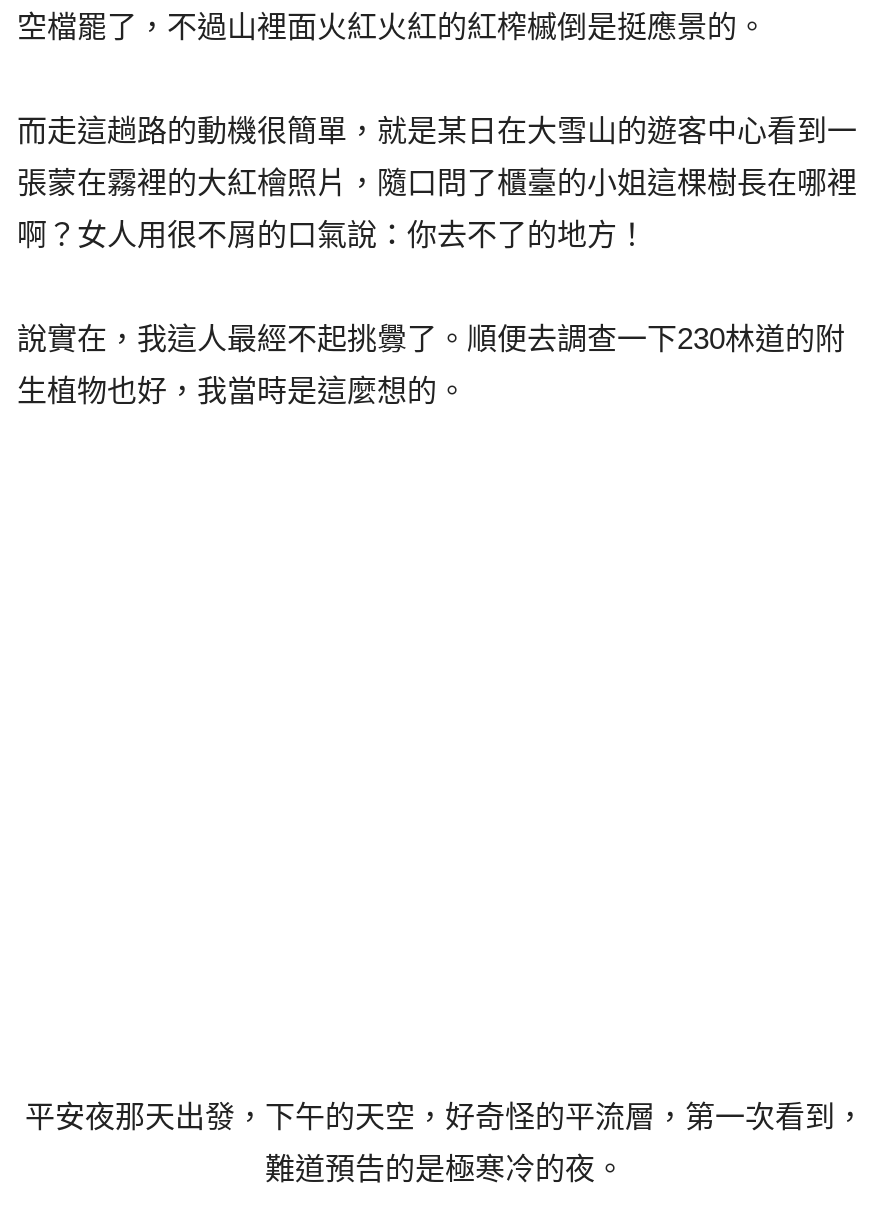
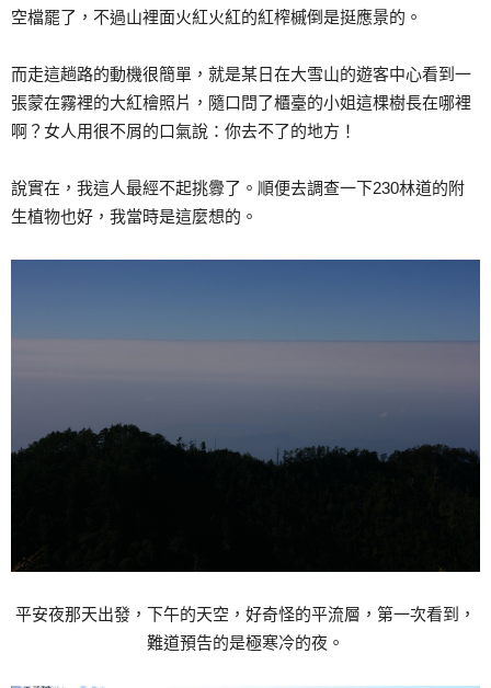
+ [image]
